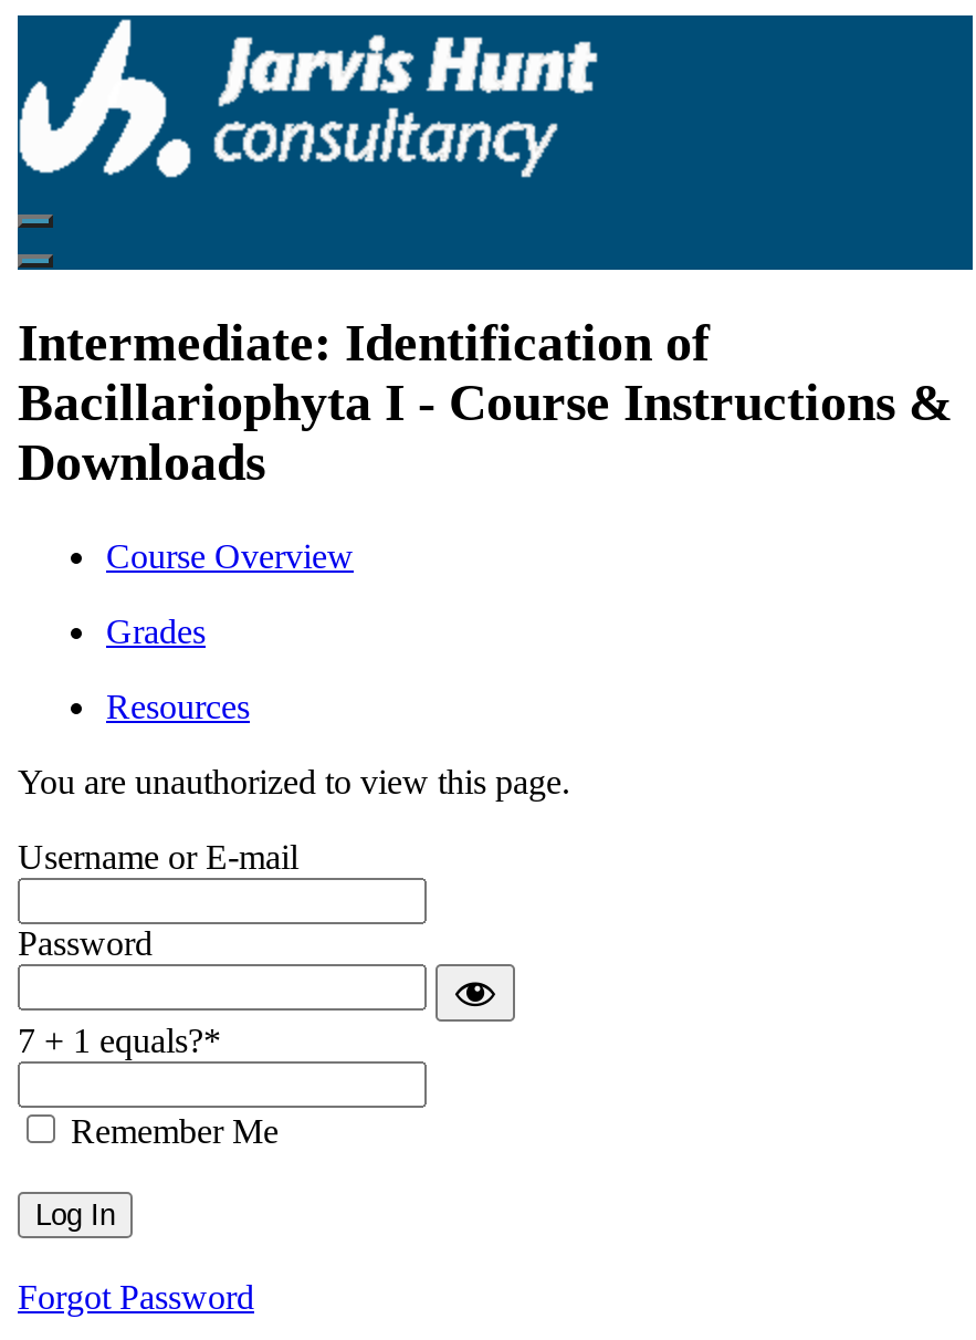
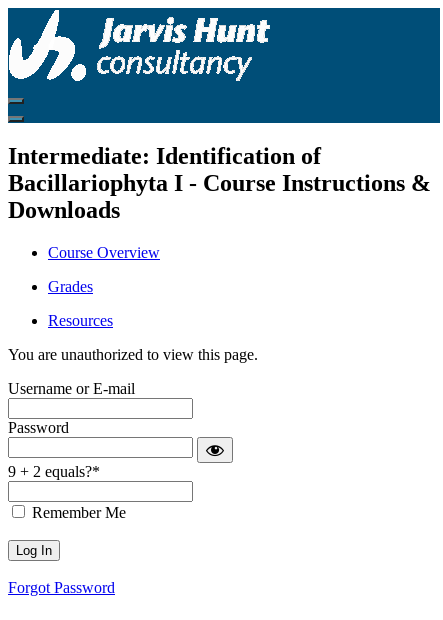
- 7 + 1 equals?*
+ 9 + 2 equals?*
